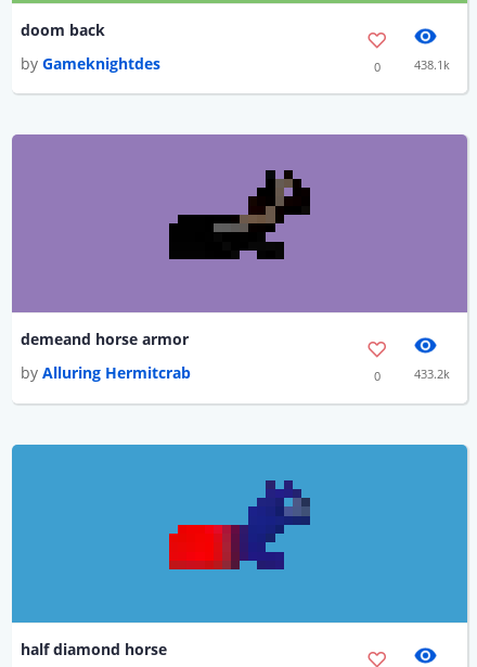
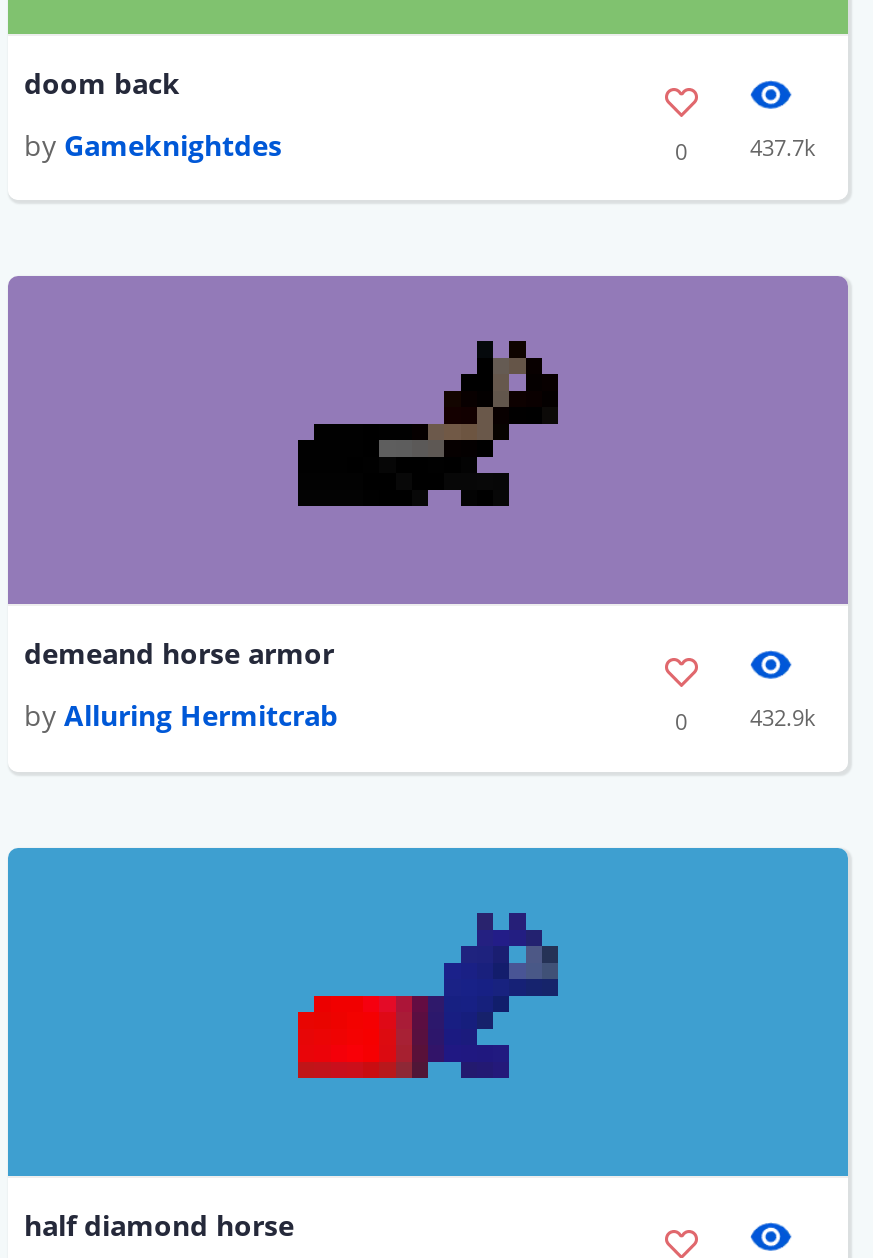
- 438.1k
+ 437.7k

- 433.2k
+ 432.9k
